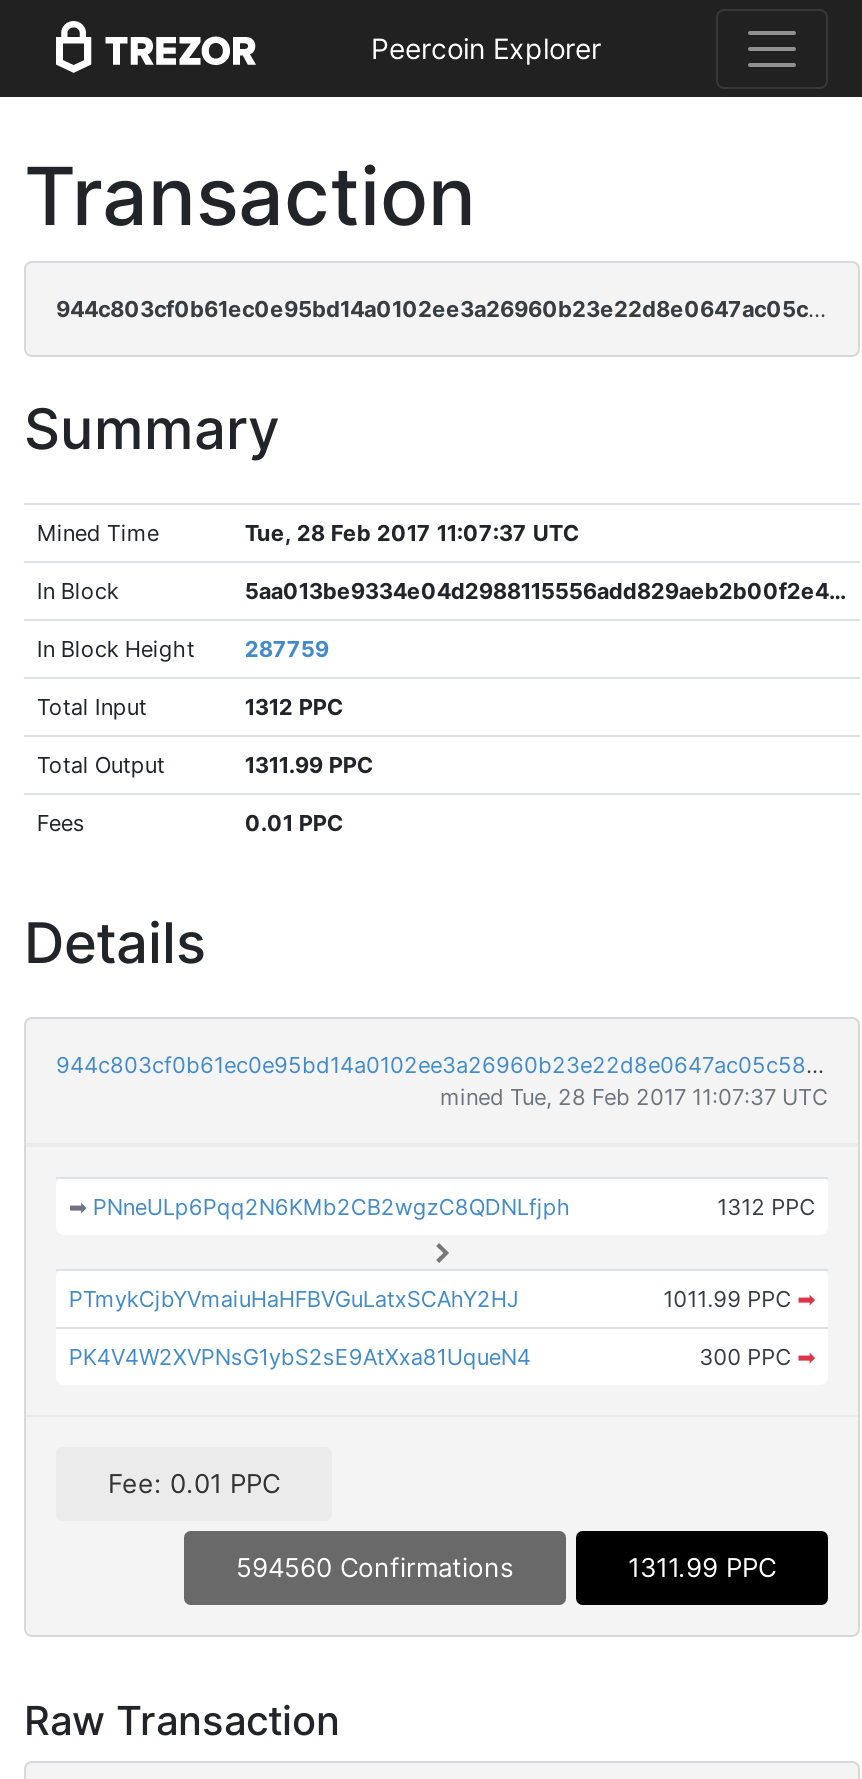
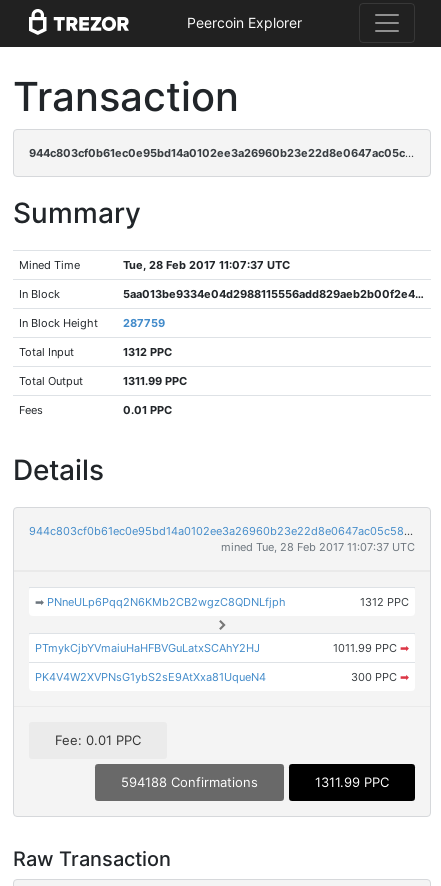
- 594560 Confirmations
+ 594188 Confirmations
